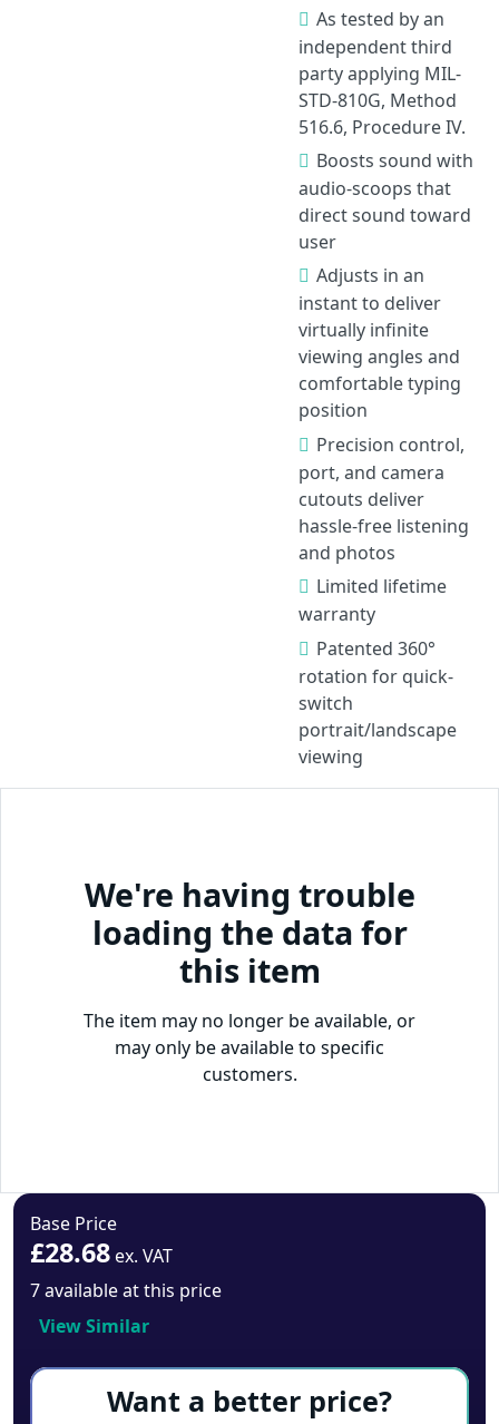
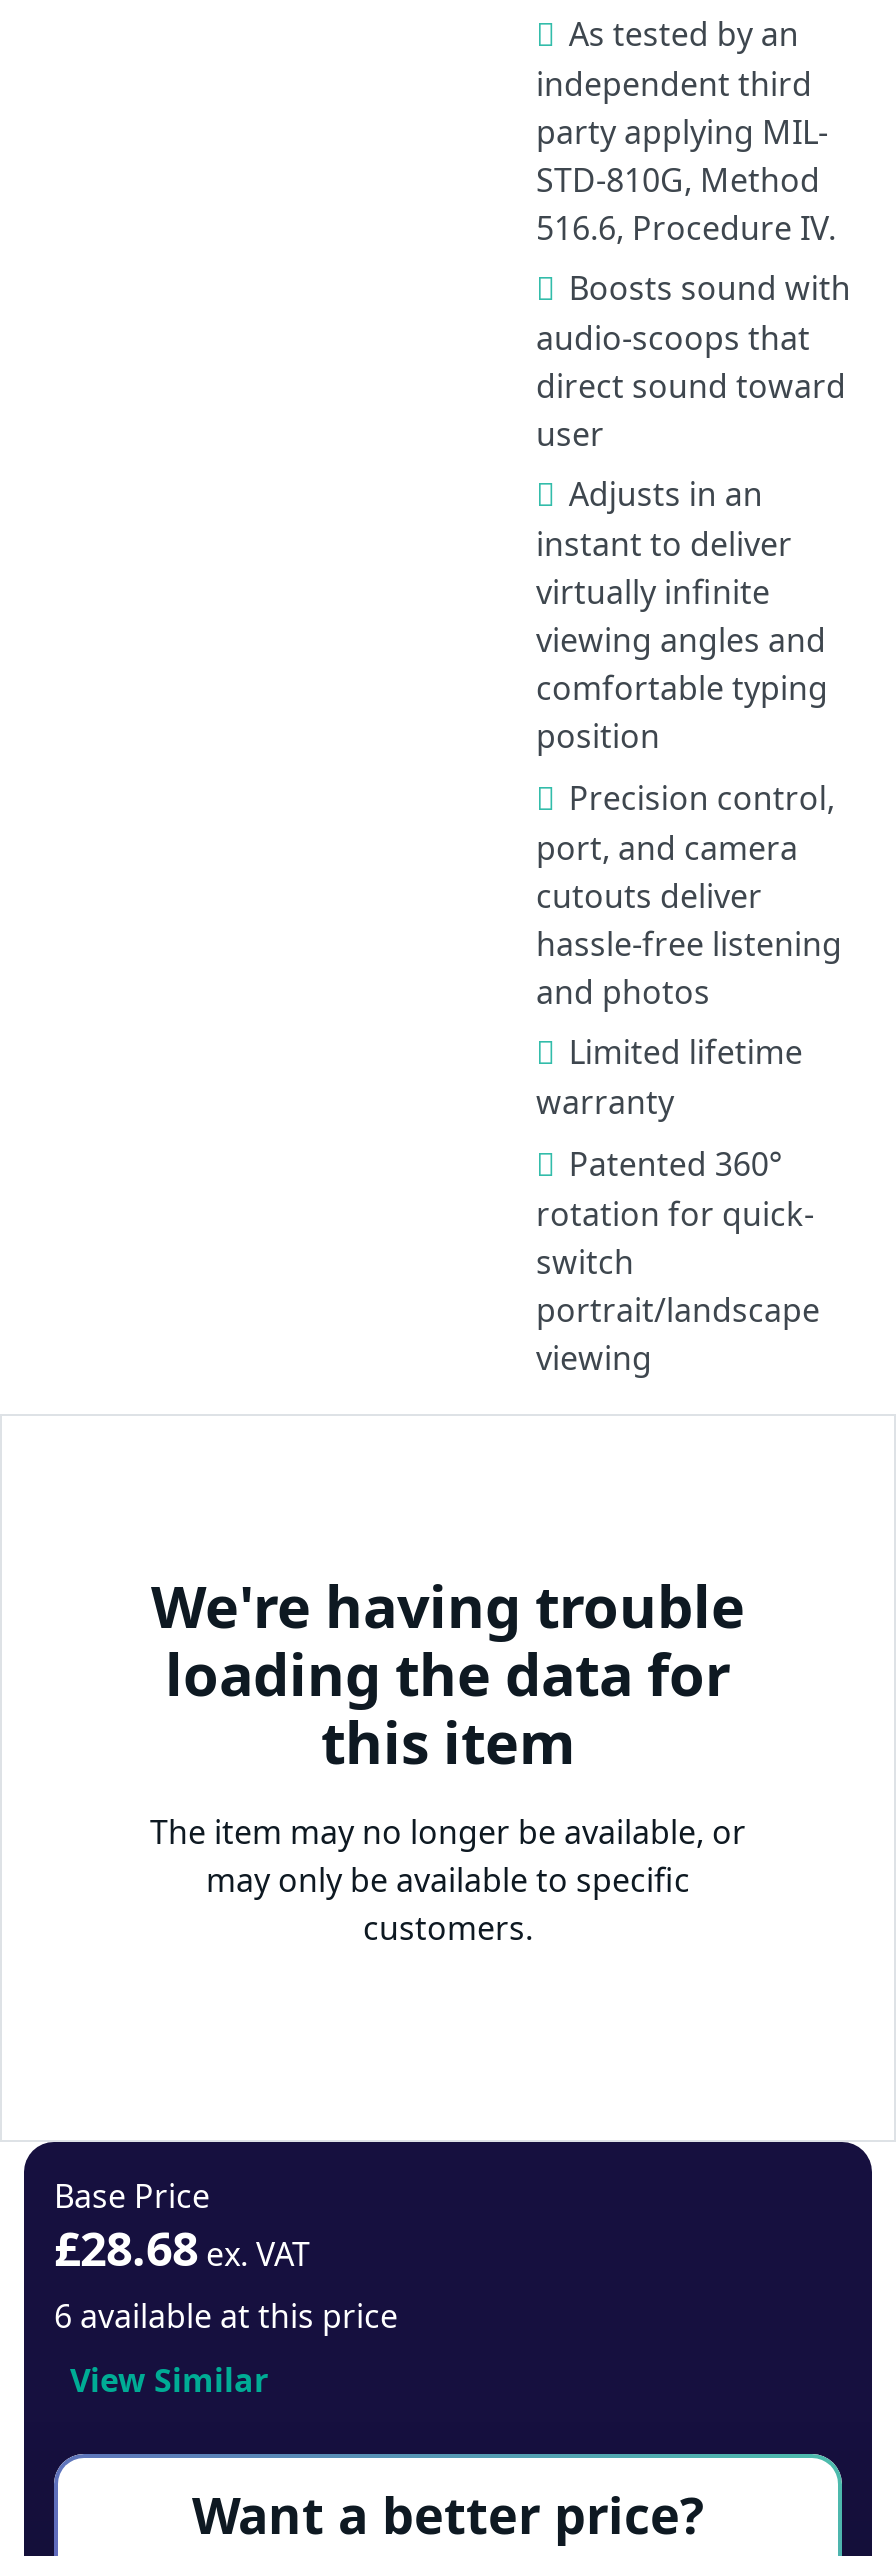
- 7 available at this price
+ 6 available at this price
